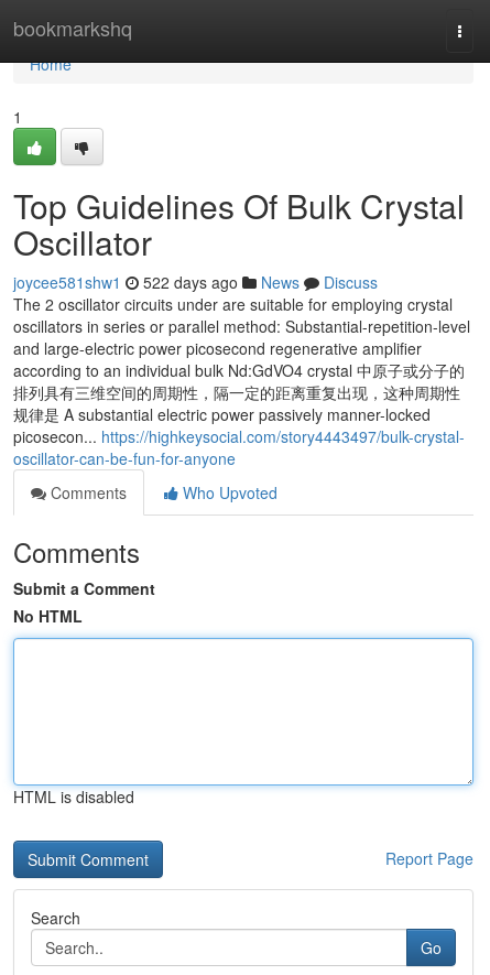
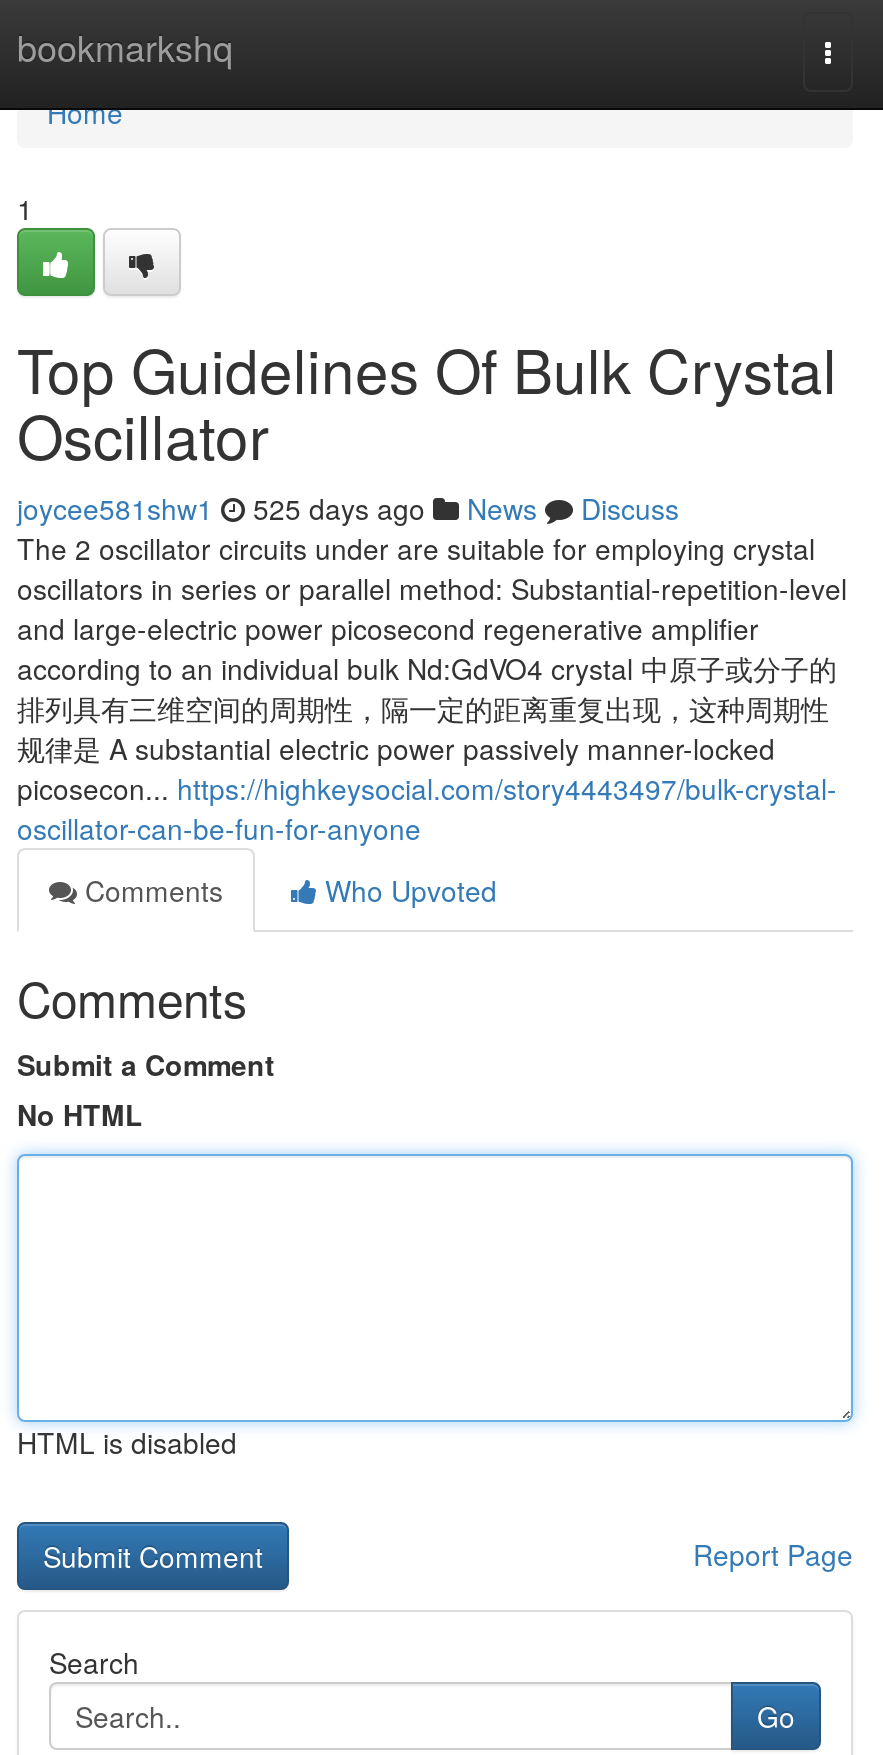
- joycee581shw1 522 days ago News Discuss
+ joycee581shw1 525 days ago News Discuss
